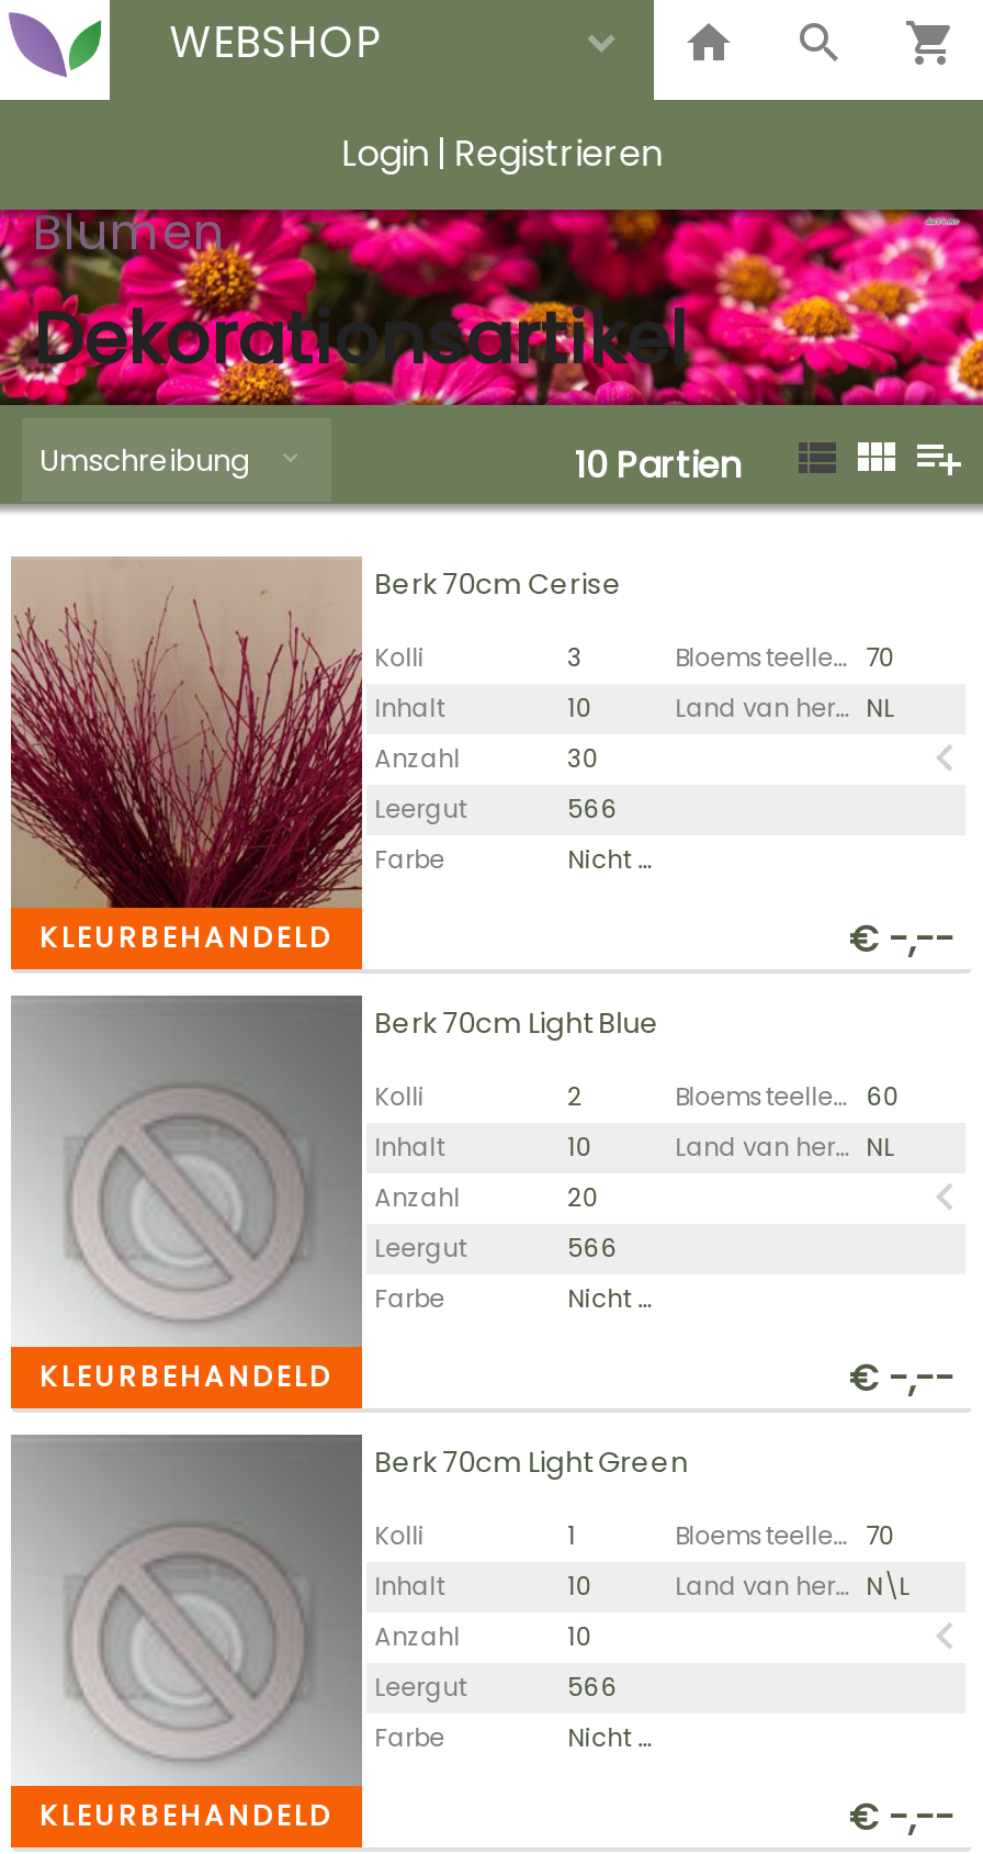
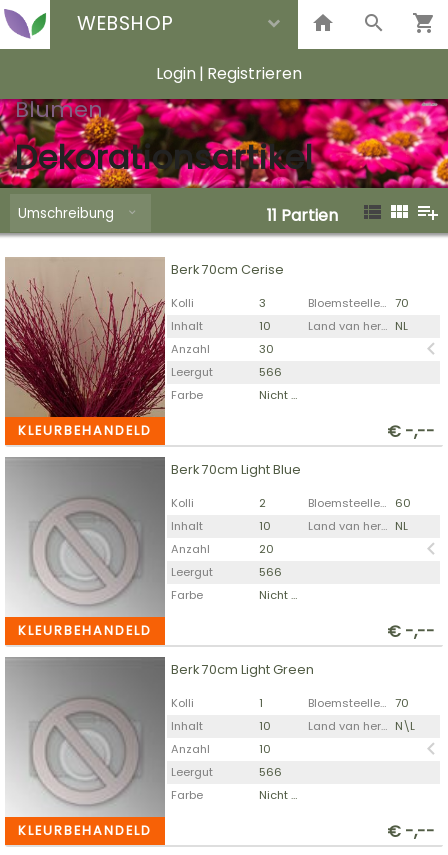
- 10 Partien
+ 11 Partien
